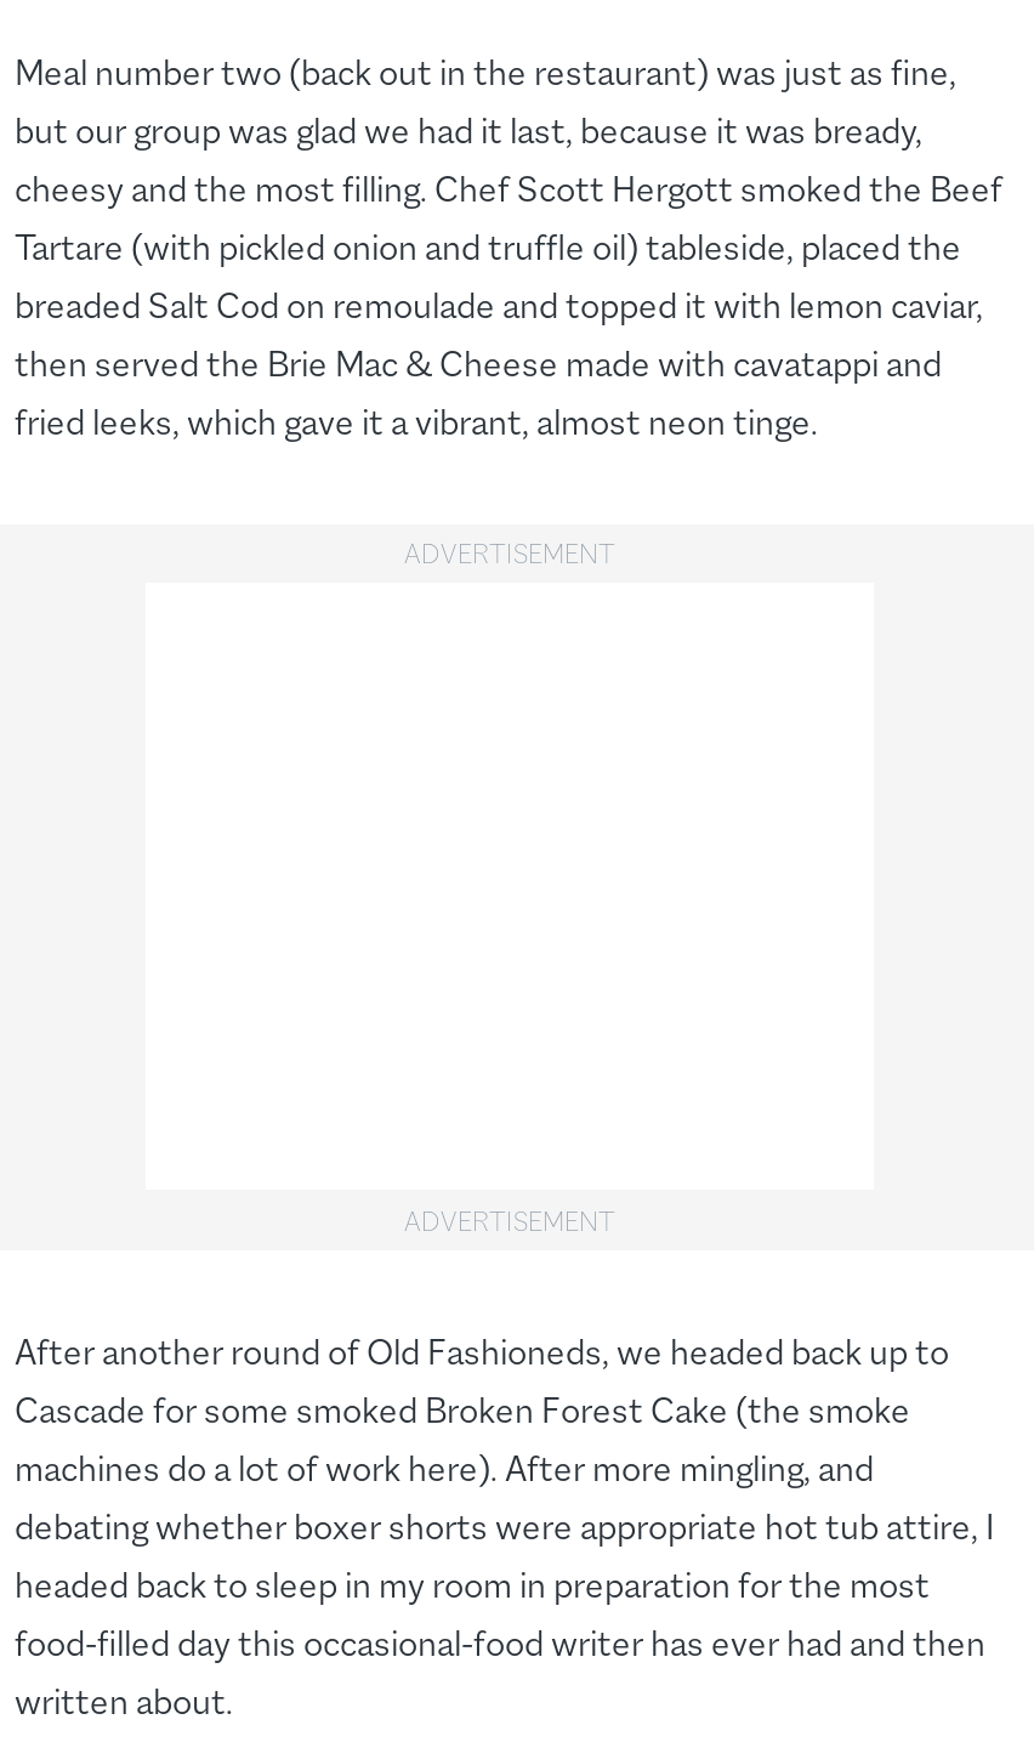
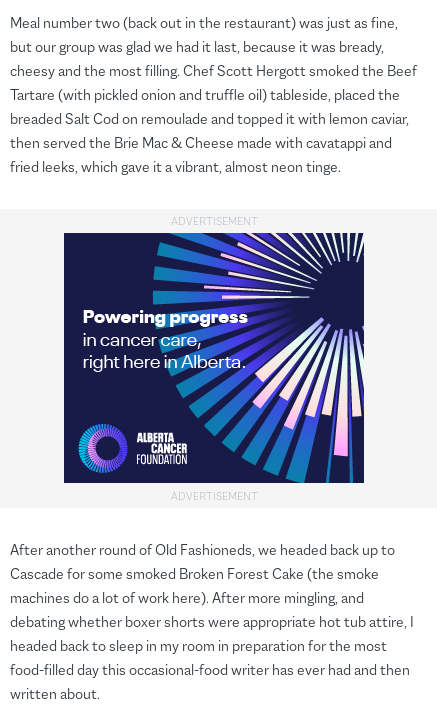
+ [image]
